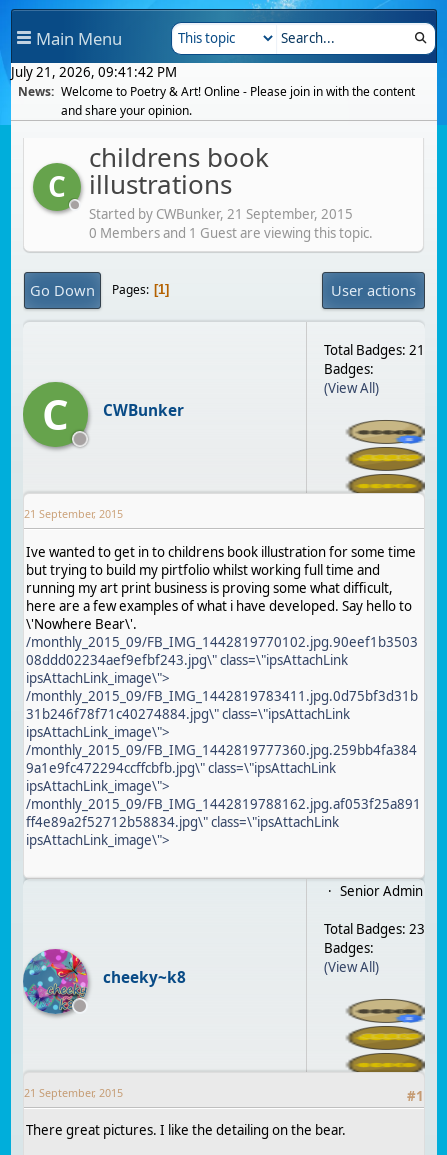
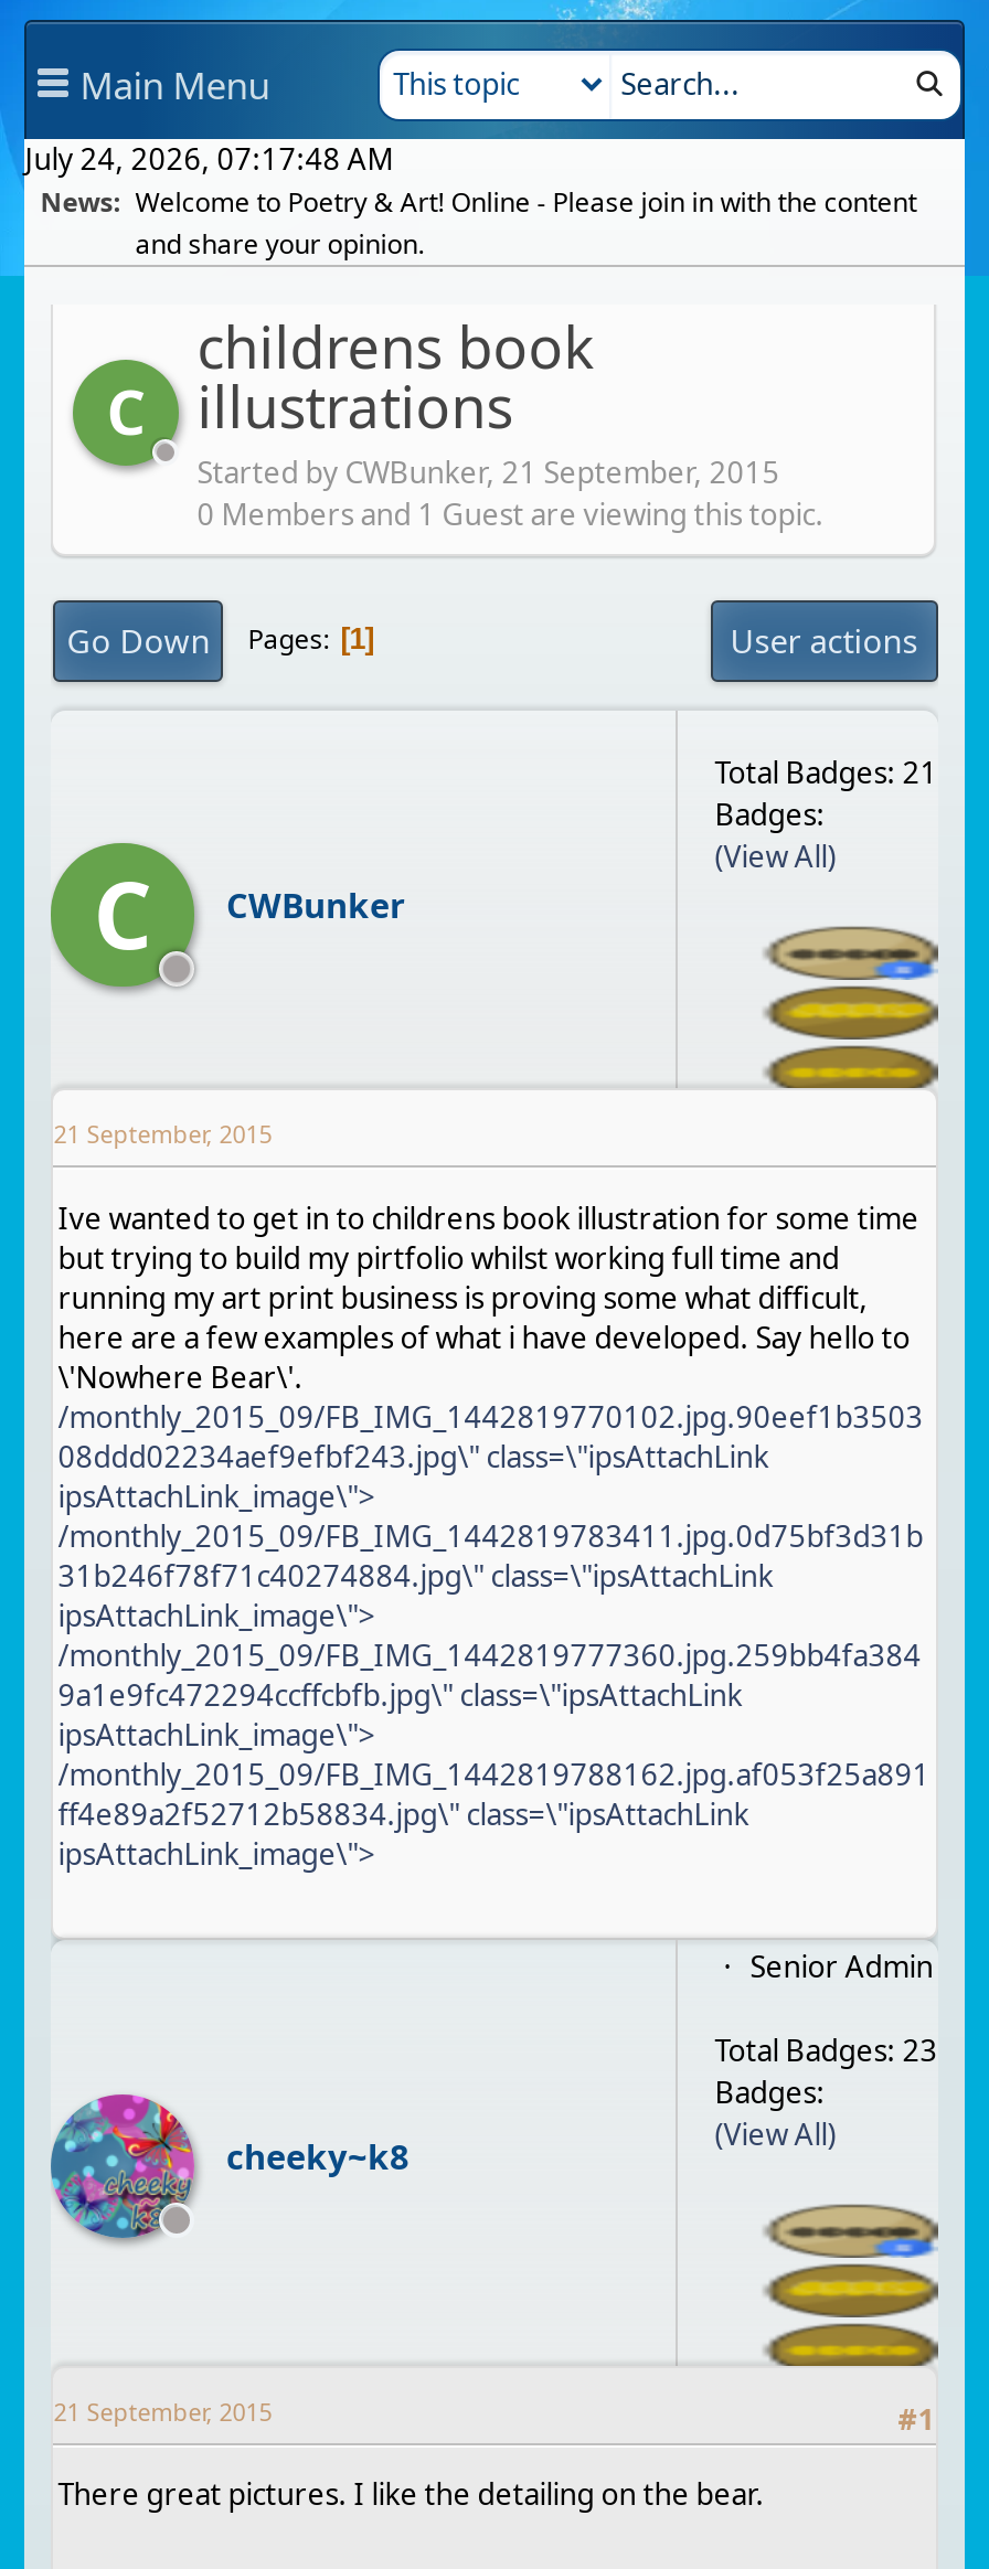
- July 21, 2026, 09:41:42 PM
+ July 24, 2026, 07:17:48 AM
